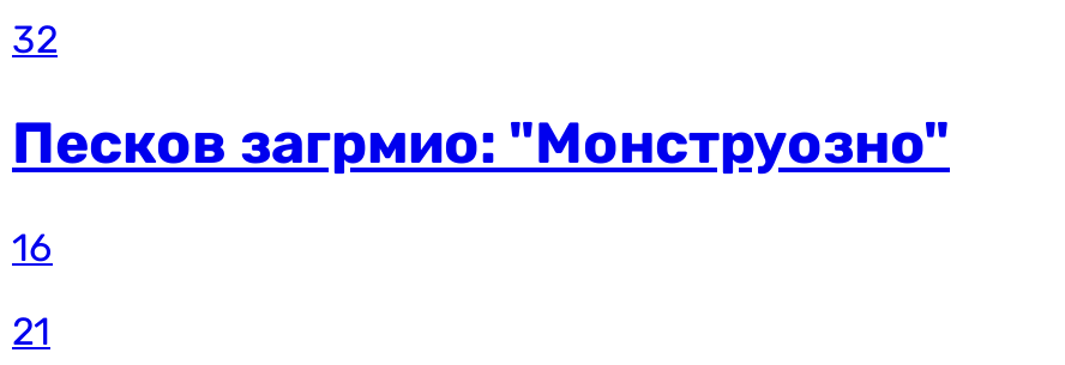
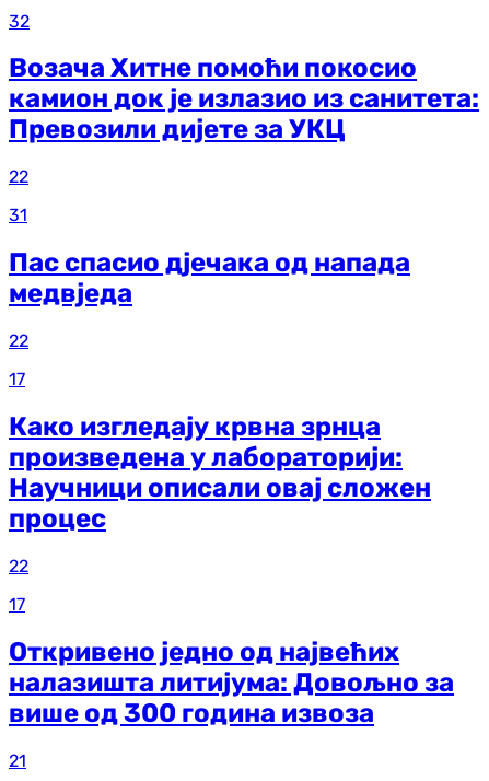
- Песков загрмио: "Монструозно"
- 16
+ Возача Хитне помоћи покосио
+ камион док је излазио из санитета:
+ Превозили дијете за УКЦ
+ 22
+ 31
+ Пас спасио дјечака од напада
+ медвједа
+ 22
+ 17
+ Како изгледају крвна зрнца
+ произведена у лабораторији:
+ Научници описали овај сложен
+ процес
+ 22
+ 17
+ Откривено једно од највећих
+ налазишта литијума: Довољно за
+ више од 300 година извоза
